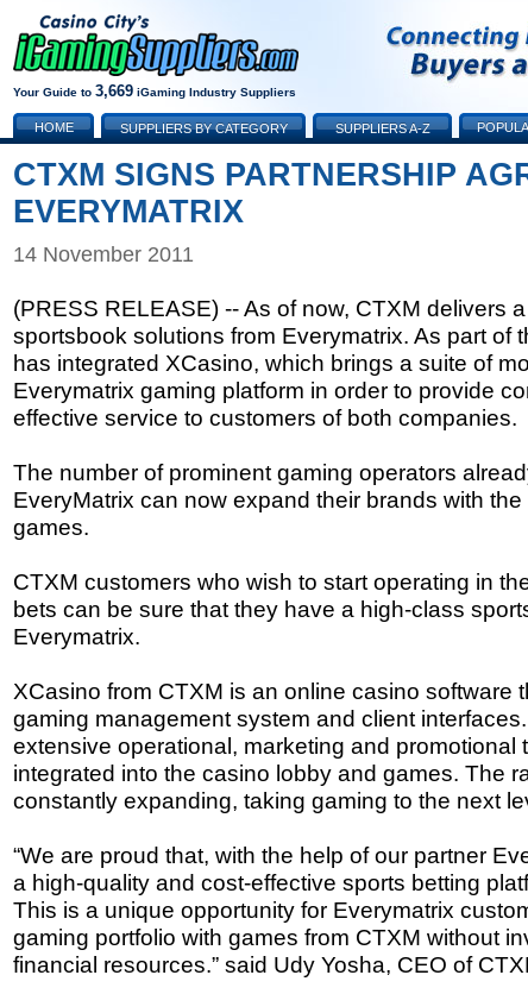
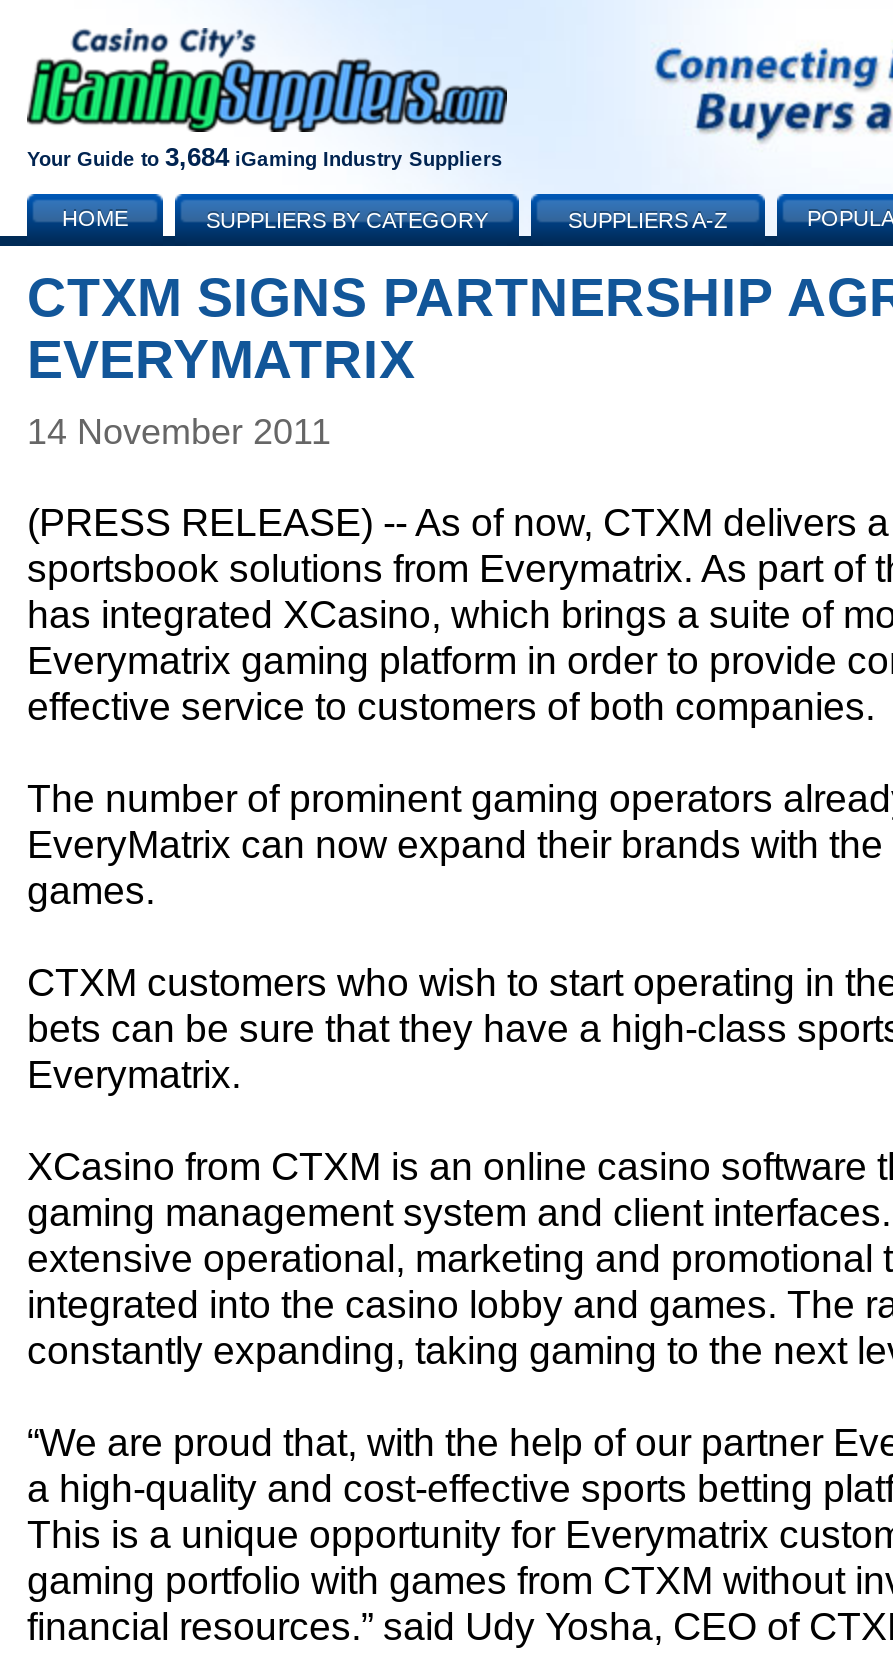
- Your Guide to 3,669 iGaming Industry Suppliers
+ Your Guide to 3,684 iGaming Industry Suppliers
